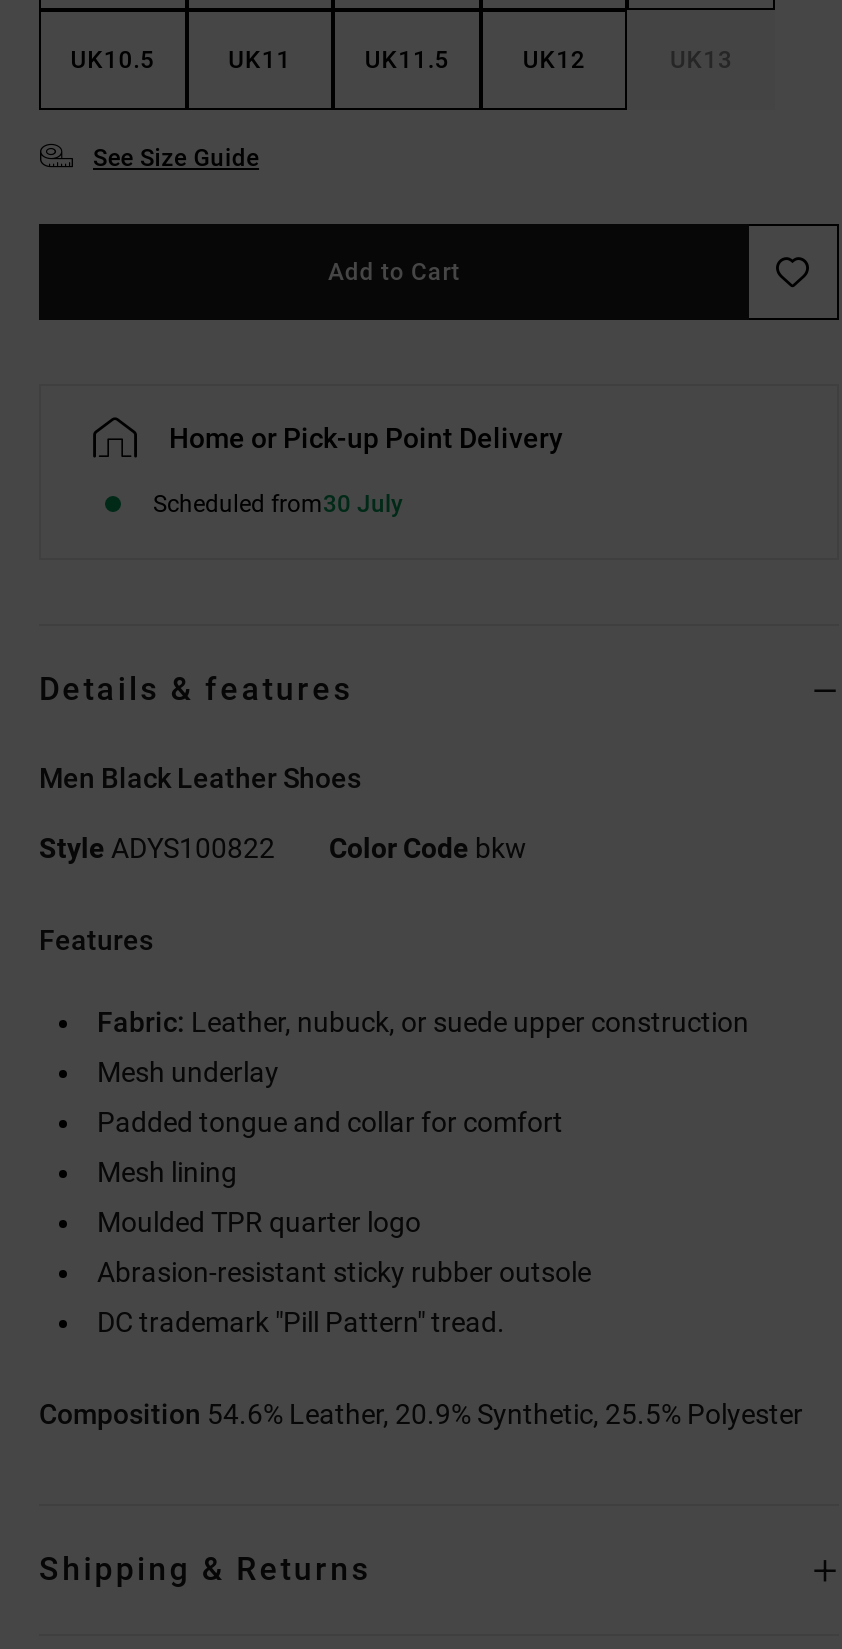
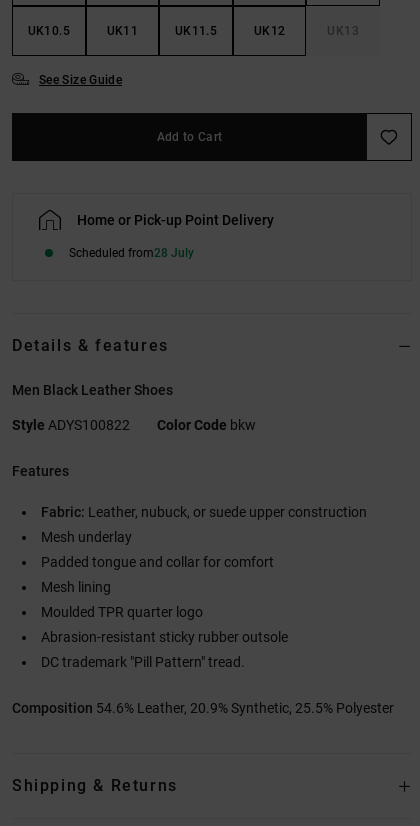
- Scheduled from30 July
+ Scheduled from28 July
